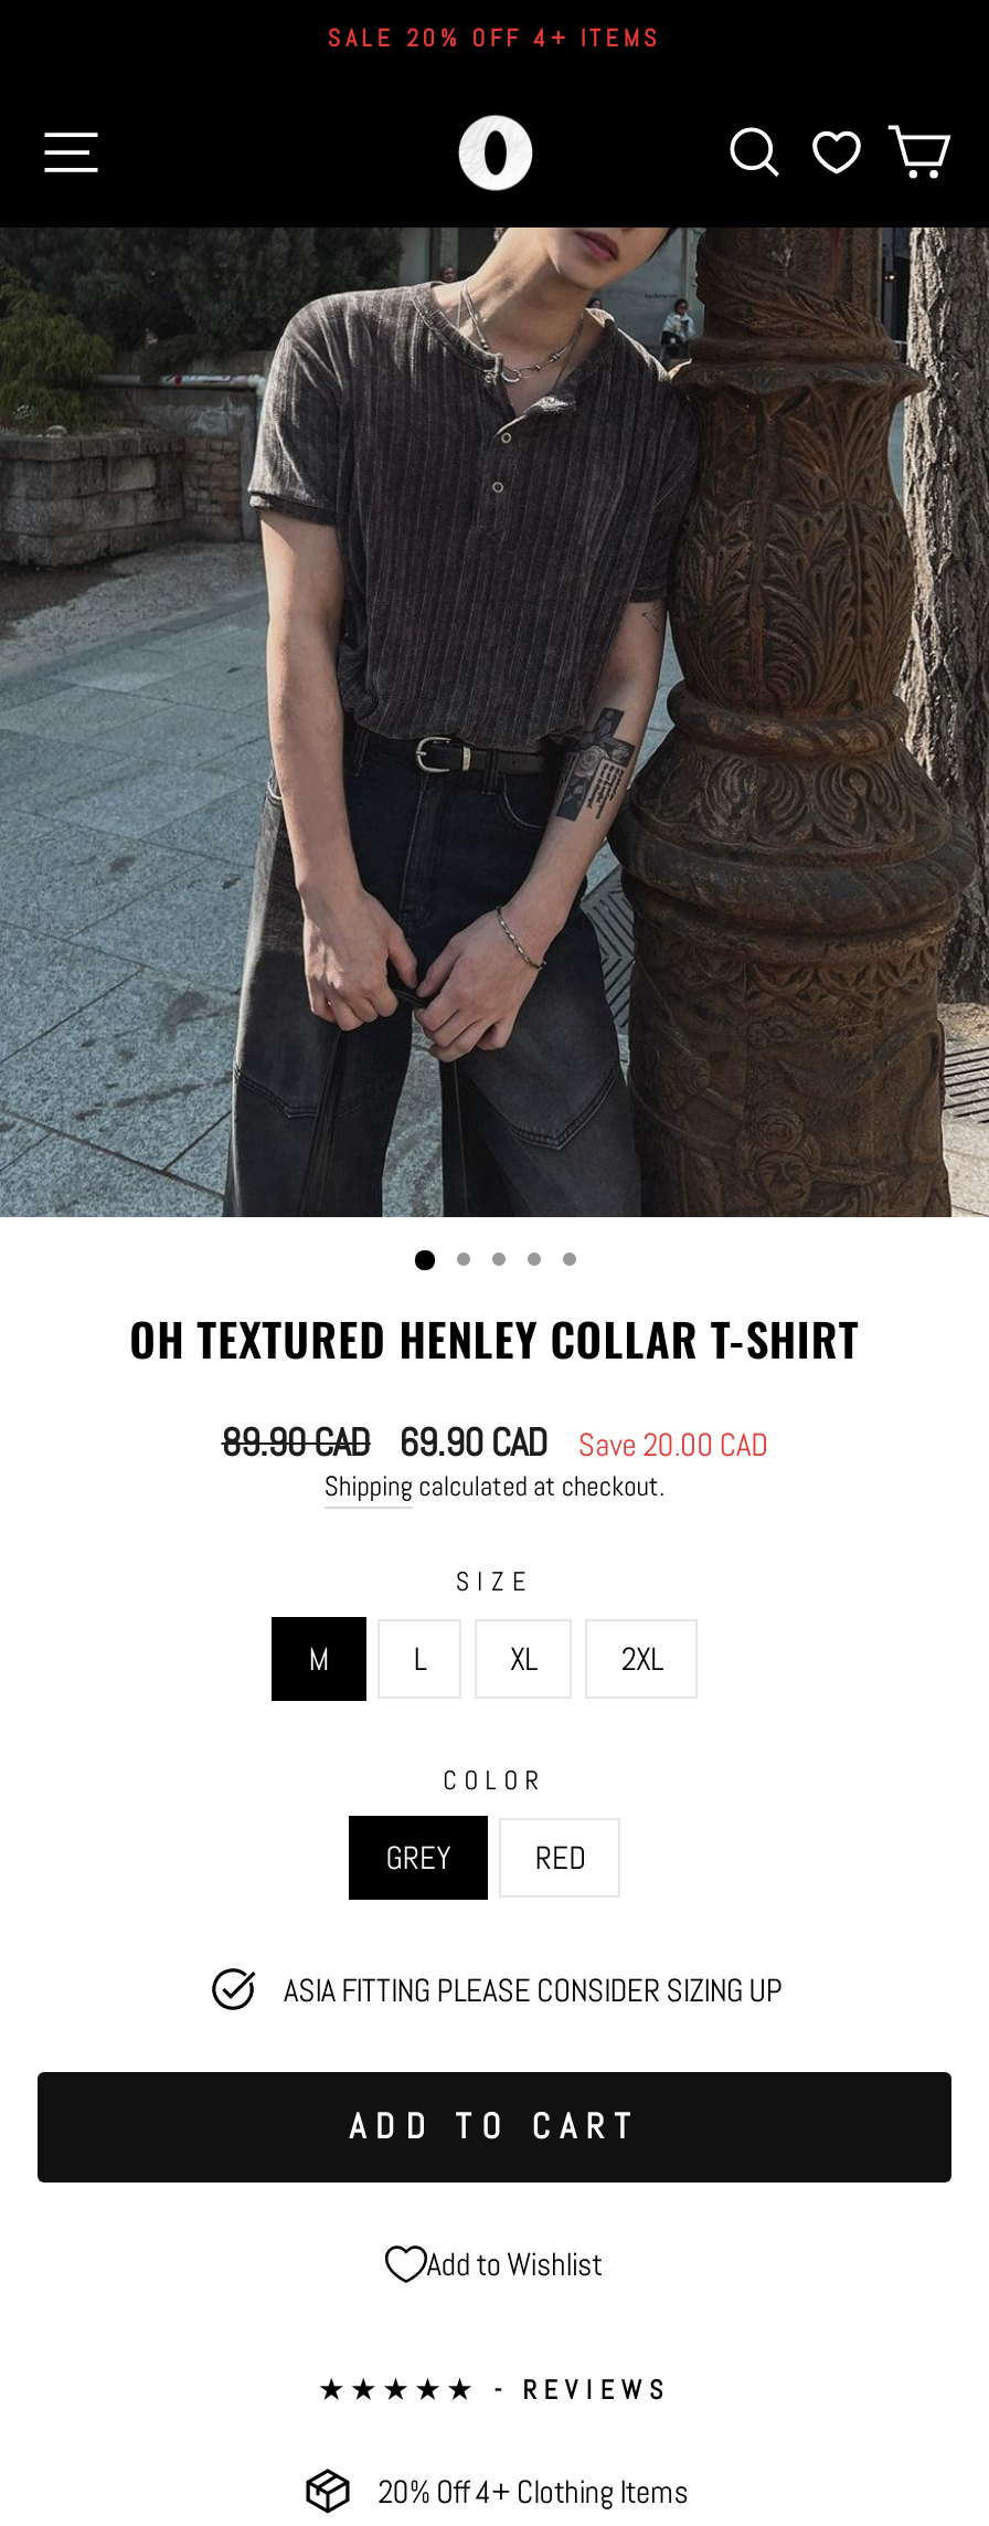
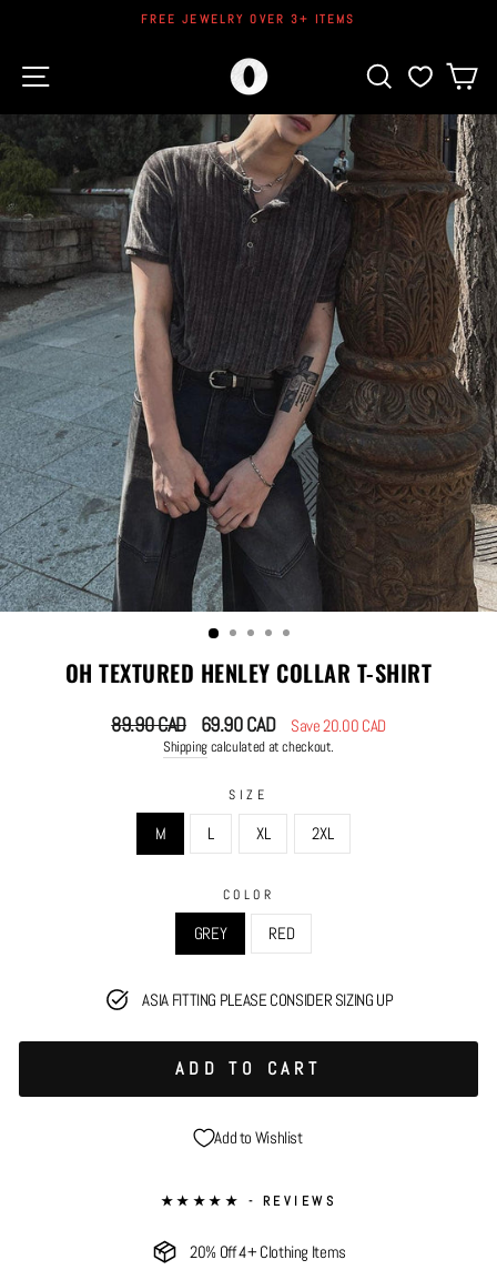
- SALE 20% OFF 4+ ITEMS
+ FREE JEWELRY OVER 3+ ITEMS
